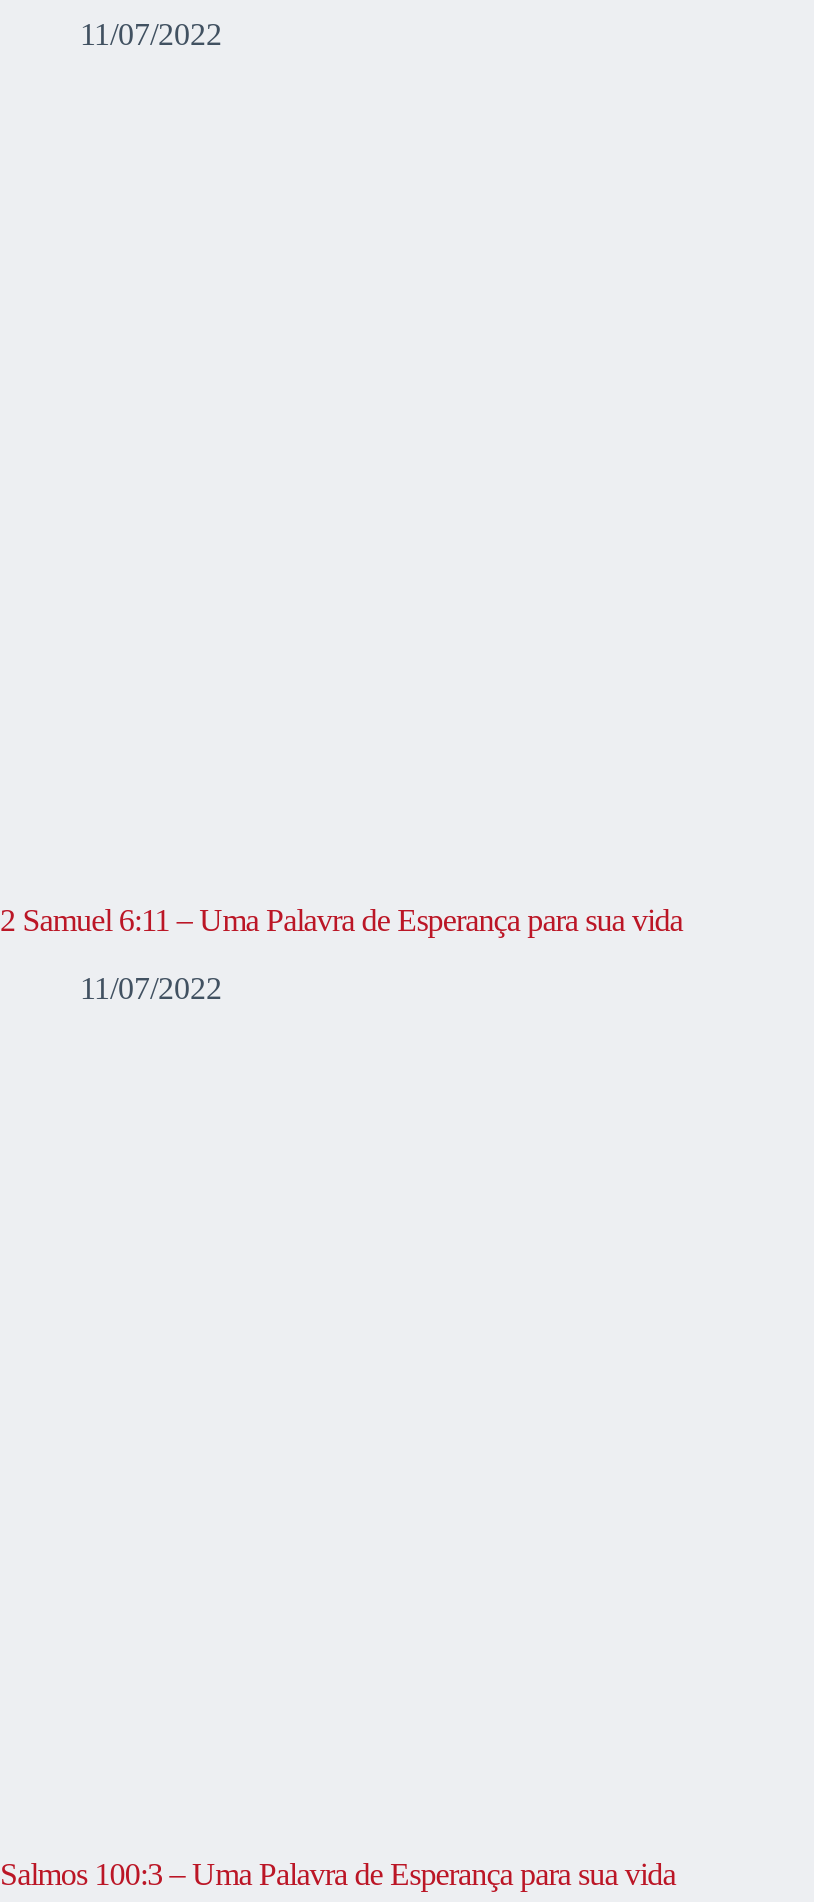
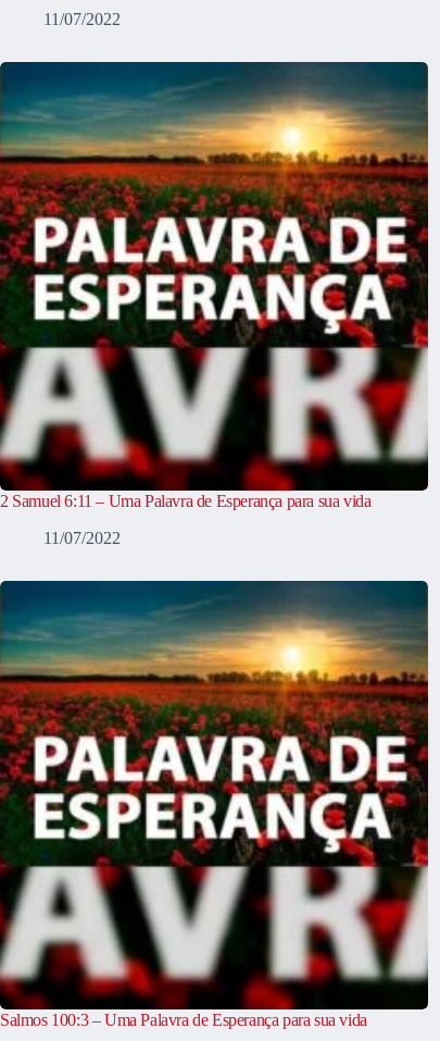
+ [image]

+ [image]
